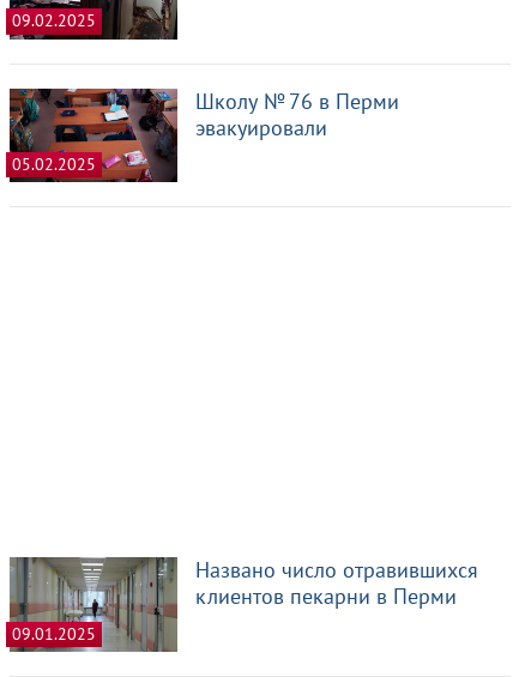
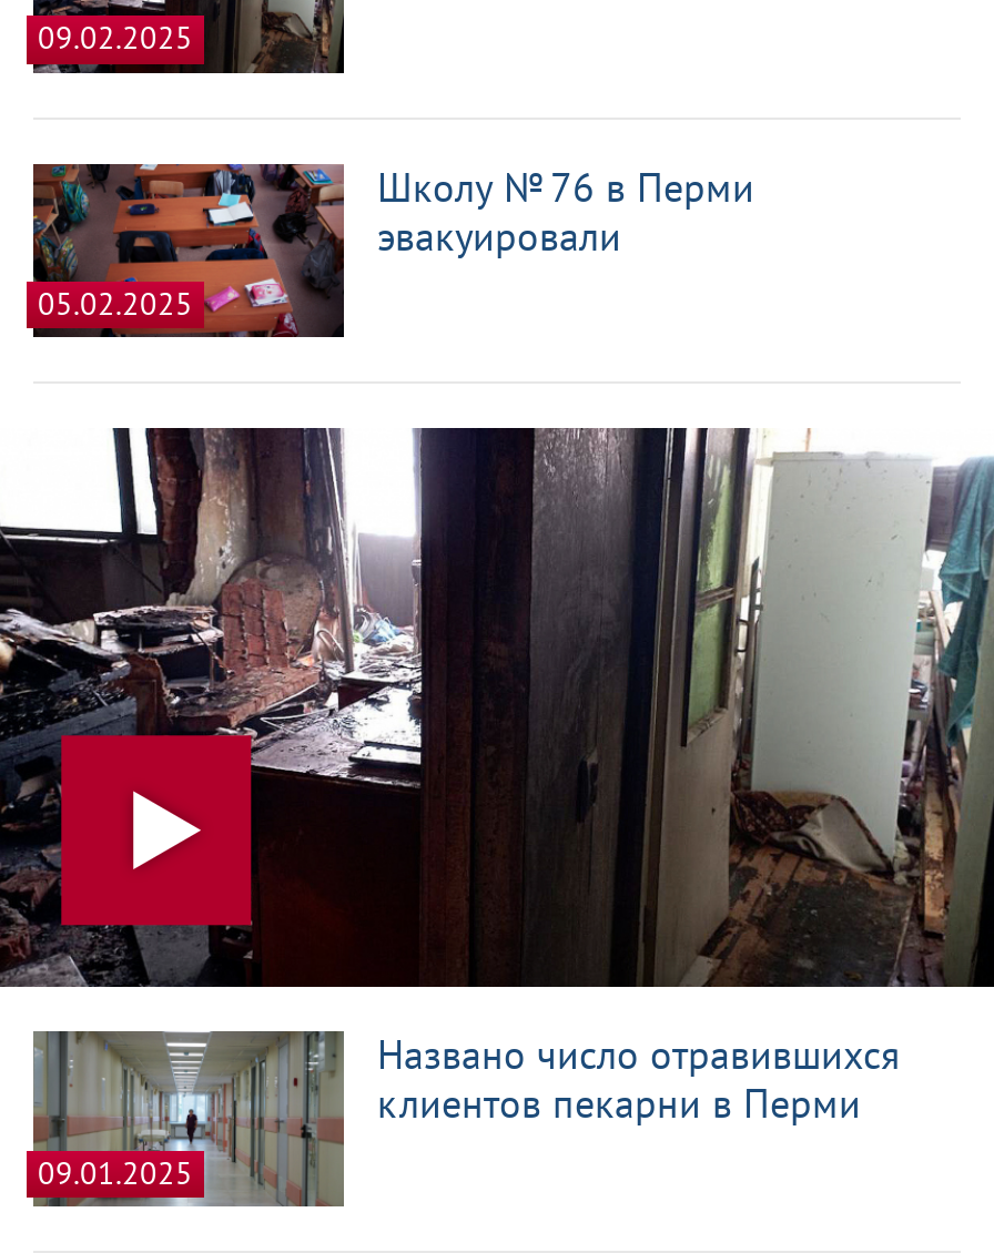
+ [image]
